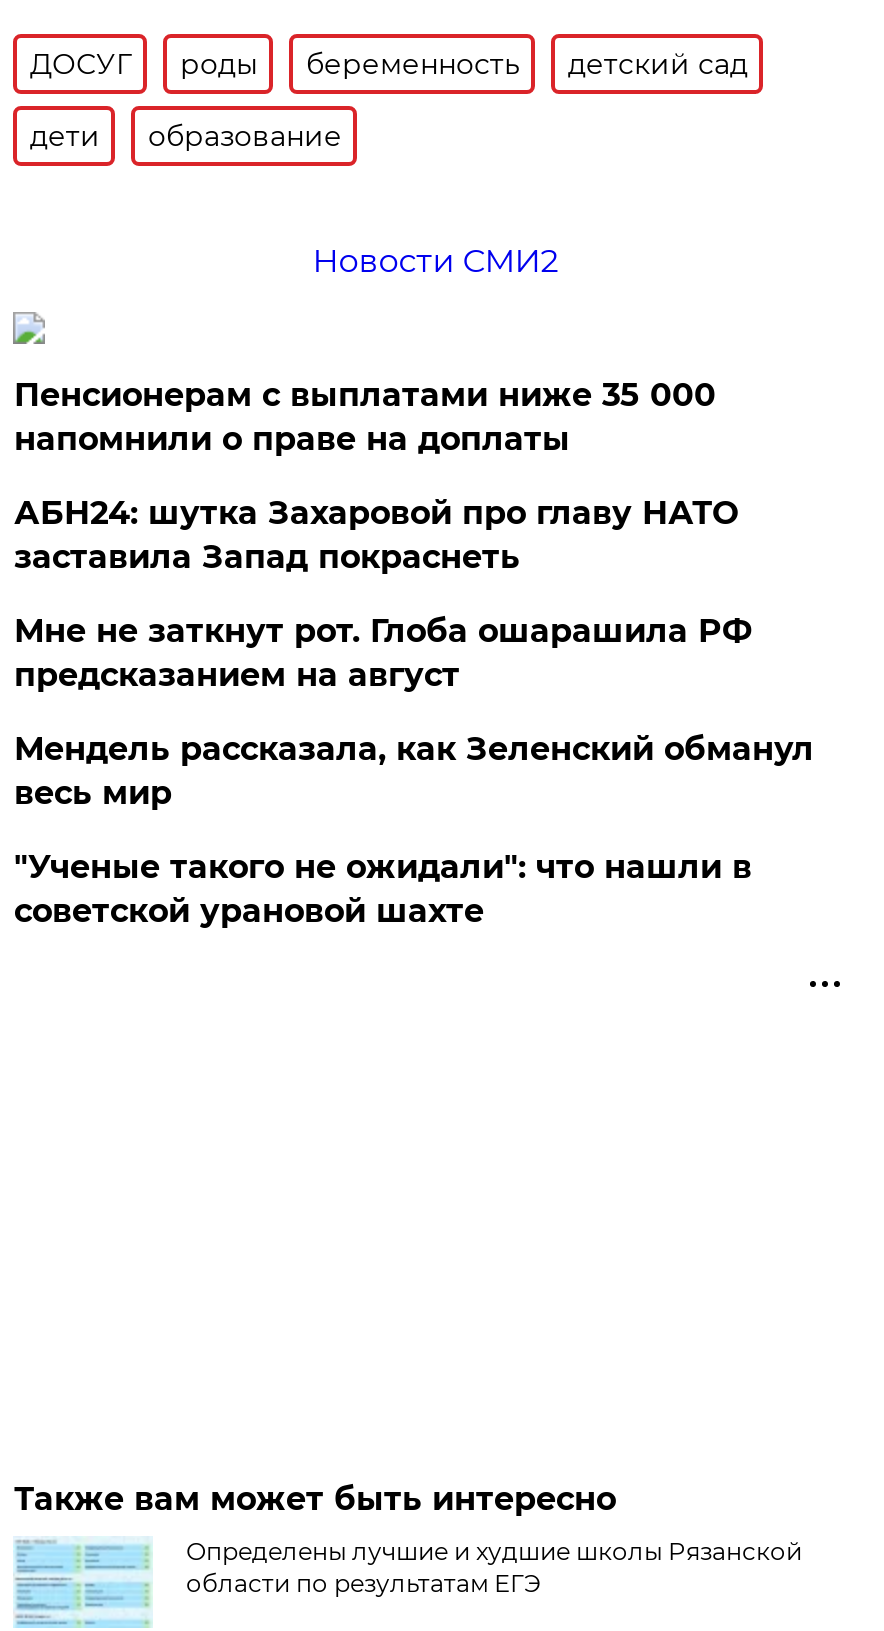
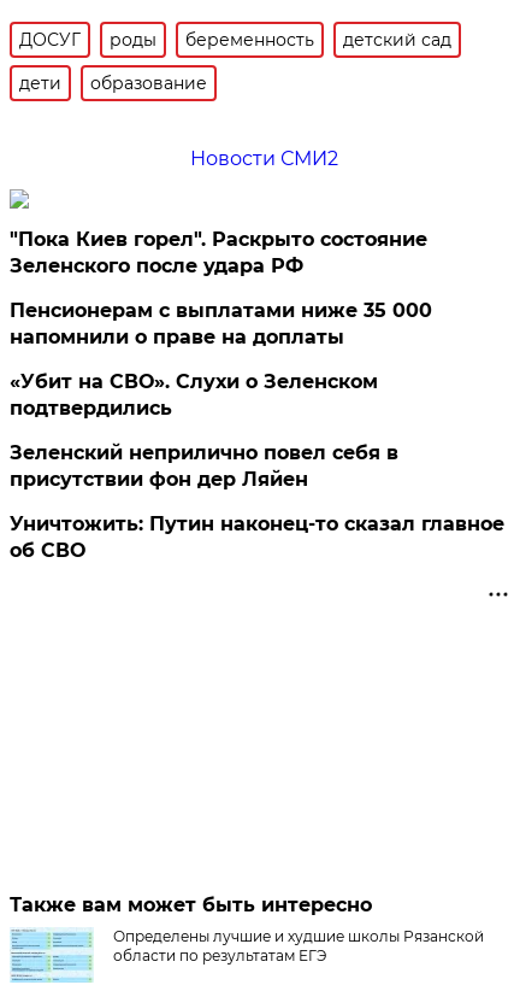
+ "Пока Киев горел". Раскрыто состояние
+ Зеленского после удара РФ

moved down: Пенсионерам с выплатами ниже 35 000 | напомнили о праве на доплаты

- АБН24: шутка Захаровой про главу НАТО
- заставила Запад покраснеть
- Мне не заткнут рот. Глоба ошарашила РФ
- предсказанием на август
- Мендель рассказала, как Зеленский обманул
- весь мир
- "Ученые такого не ожидали": что нашли в
- советской урановой шахте
+ «Убит на СВО». Слухи о Зеленском
+ подтвердились
+ Зеленский неприлично повел cебя в
+ присутствии фон дер Ляйен
+ Уничтожить: Путин наконец-то сказал главное
+ об СВО
